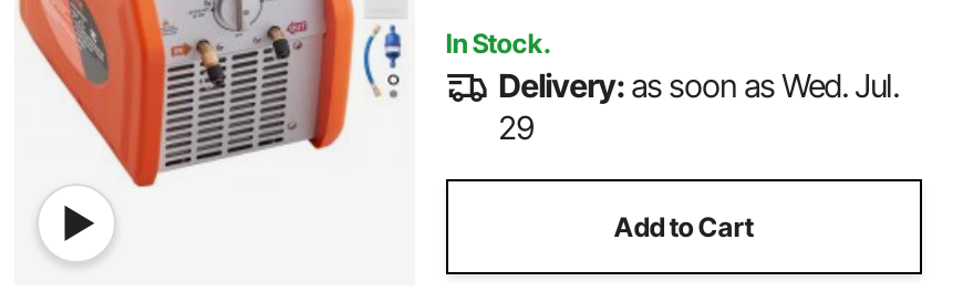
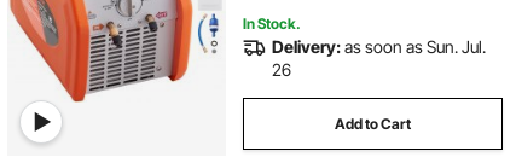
- Delivery: as soon as Wed. Jul.
+ Delivery: as soon as Sun. Jul.

- 29
+ 26
